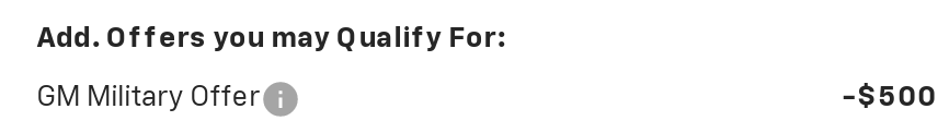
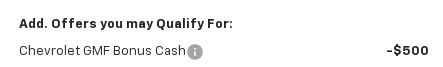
- GM Military Offer
+ Chevrolet GMF Bonus Cash
